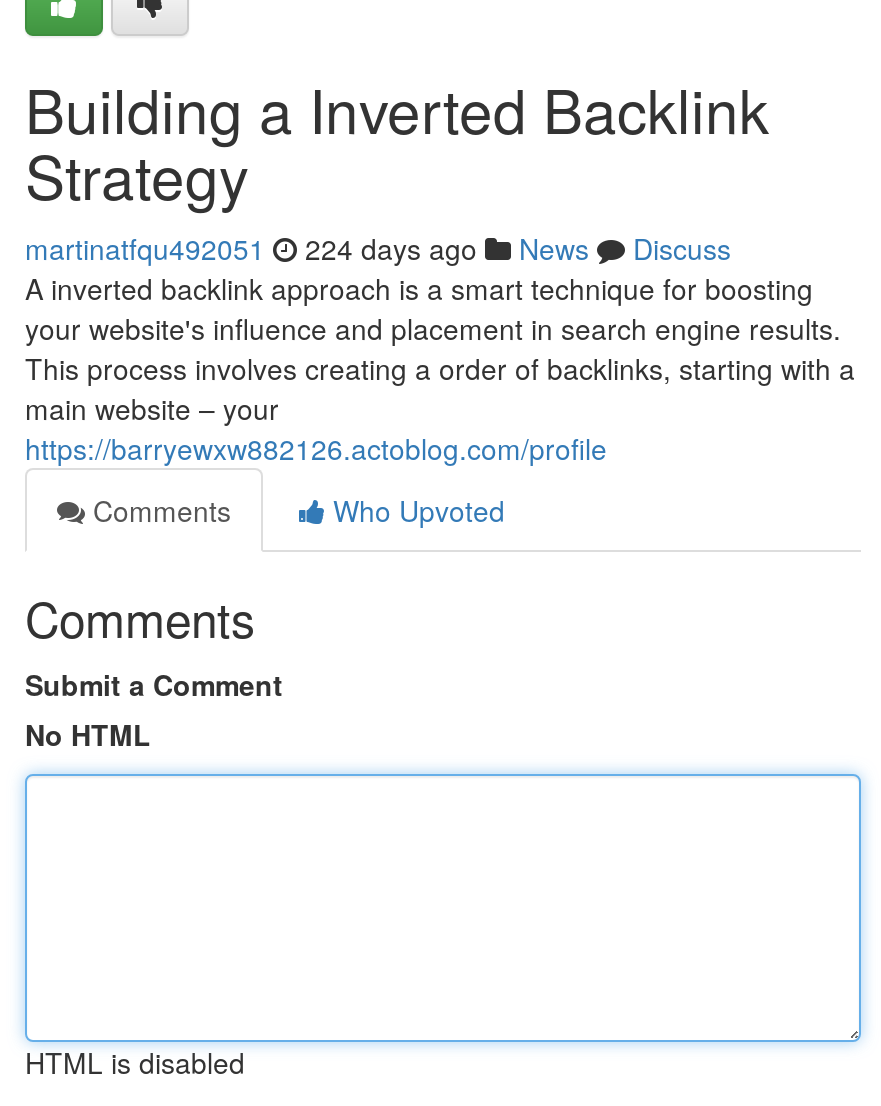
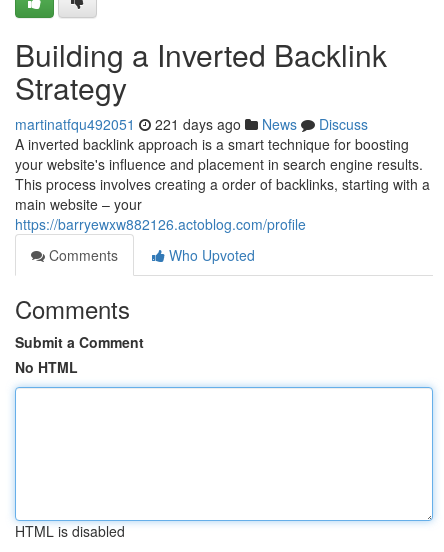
- martinatfqu492051 224 days ago News Discuss
+ martinatfqu492051 221 days ago News Discuss
